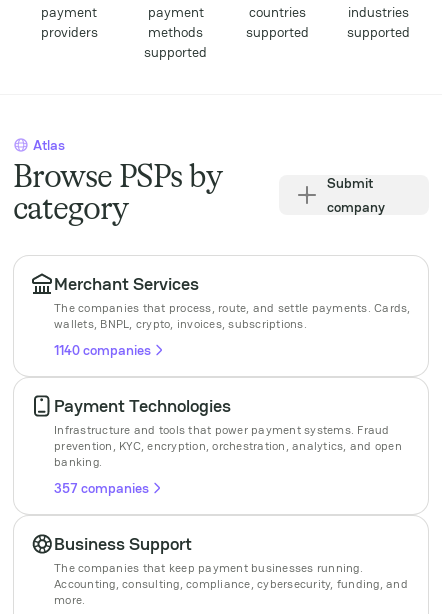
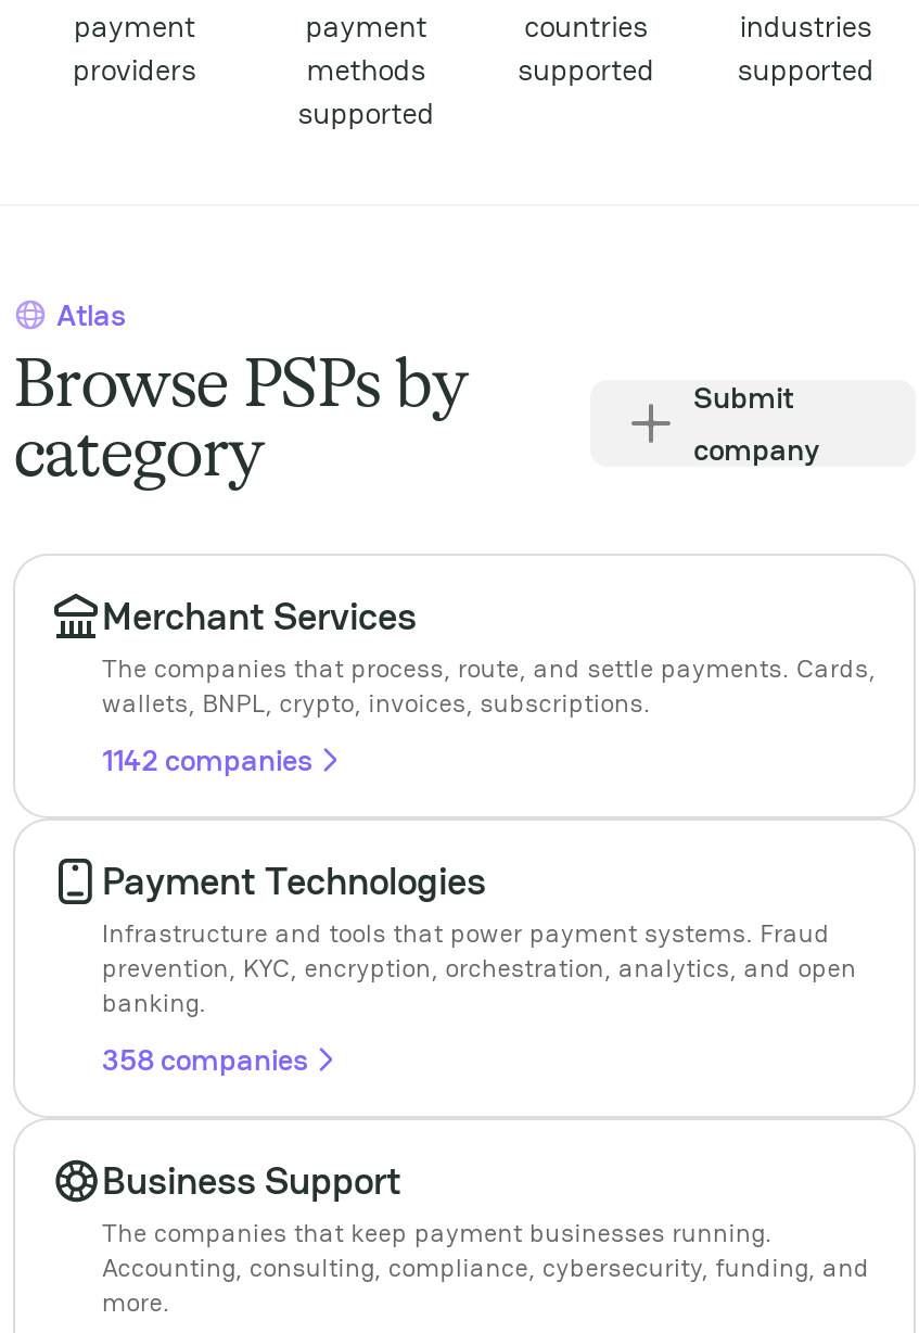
- 1140 companies
+ 1142 companies

- 357 companies
+ 358 companies
